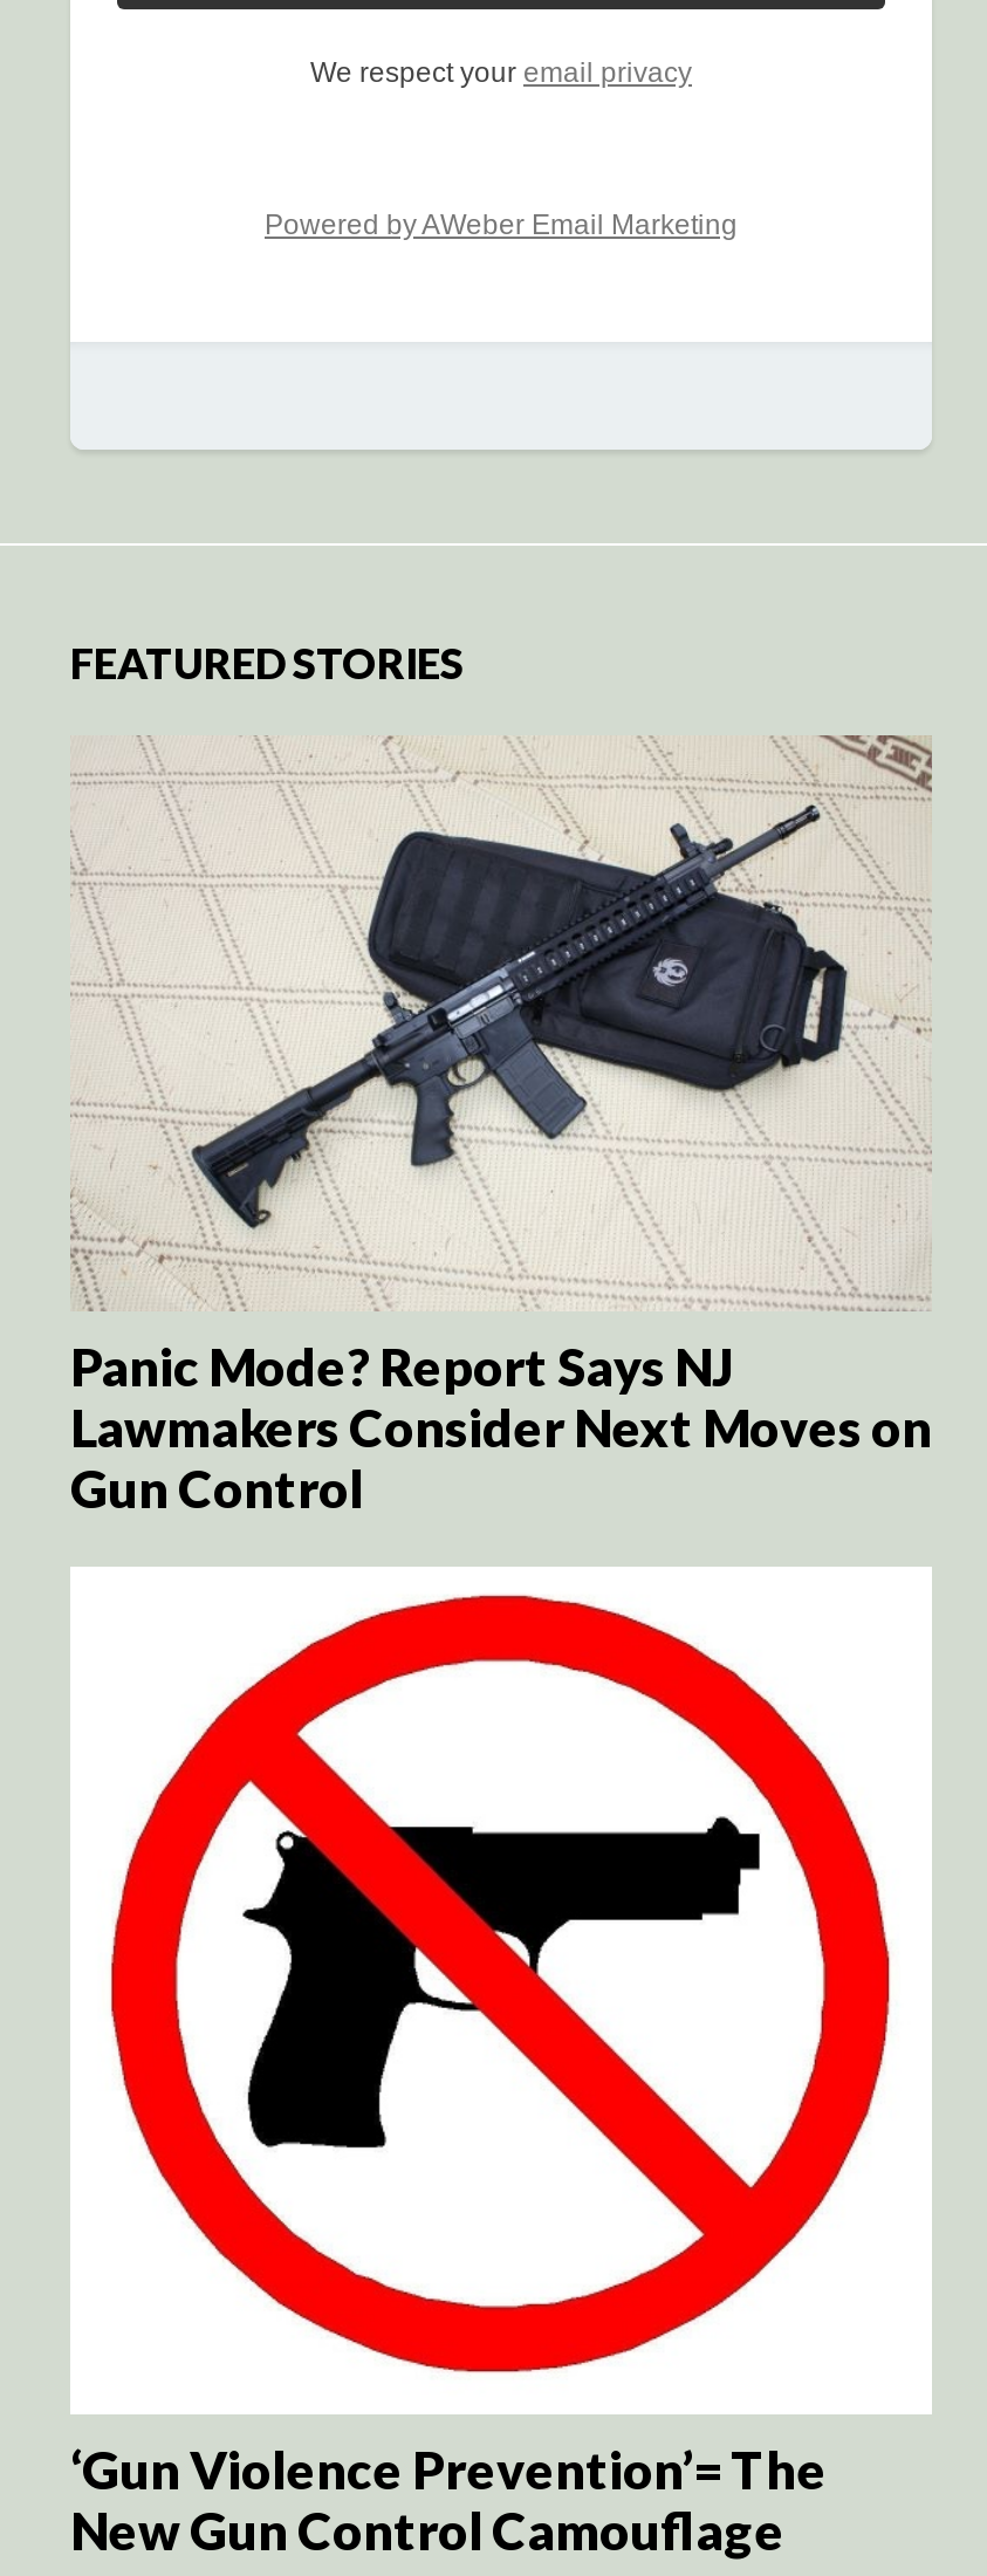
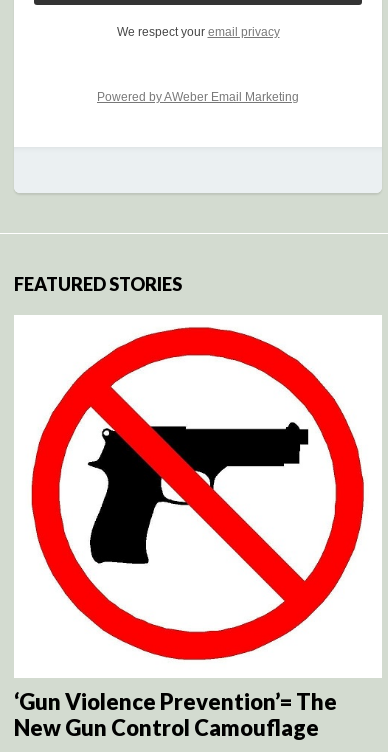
- [image]
- Panic Mode? Report Says NJ
- Lawmakers Consider Next Moves on
- Gun Control
